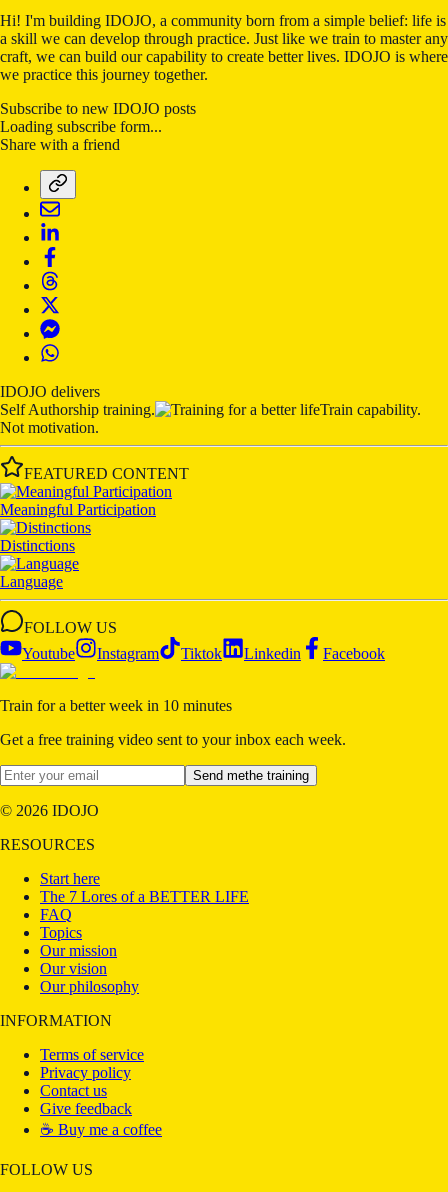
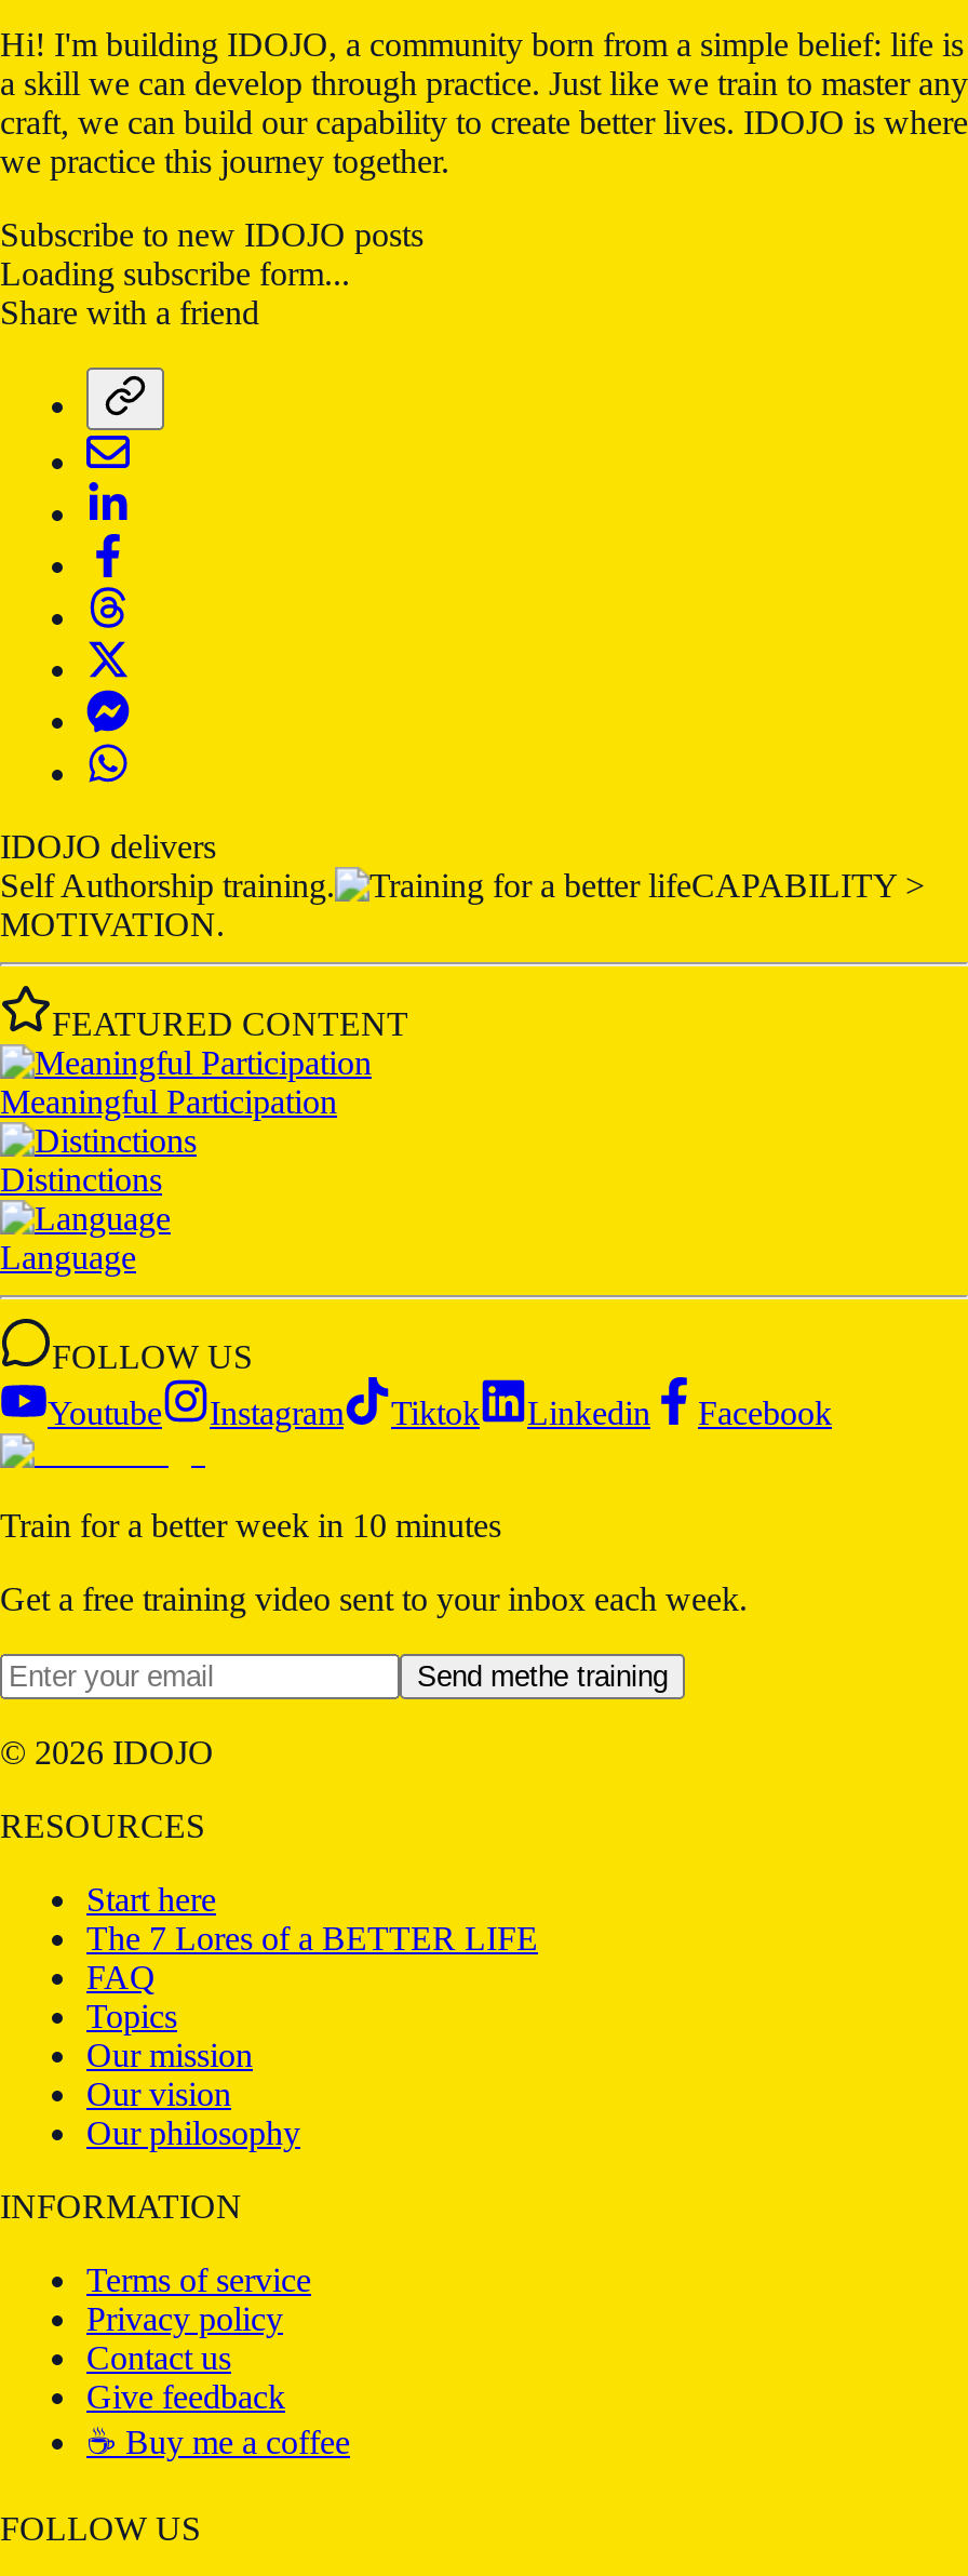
- Train capability.
- Not motivation.
+ CAPABILITY >
+ MOTIVATION.
